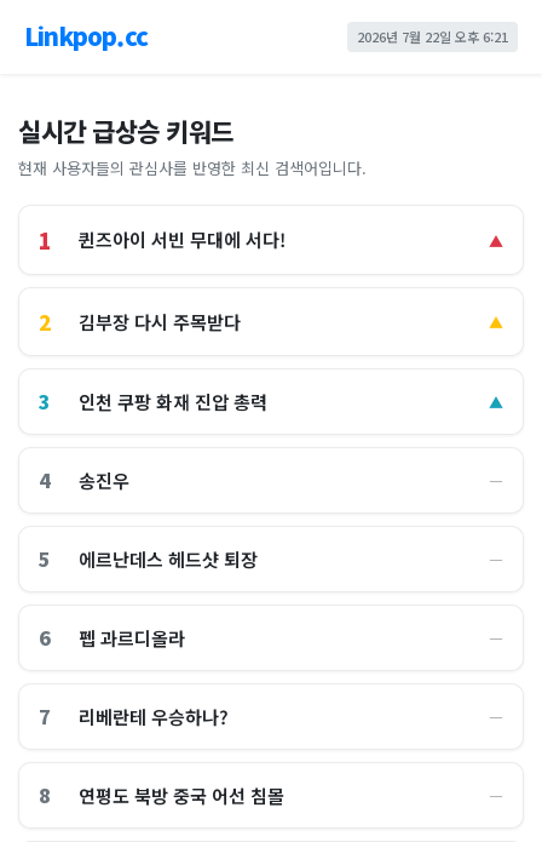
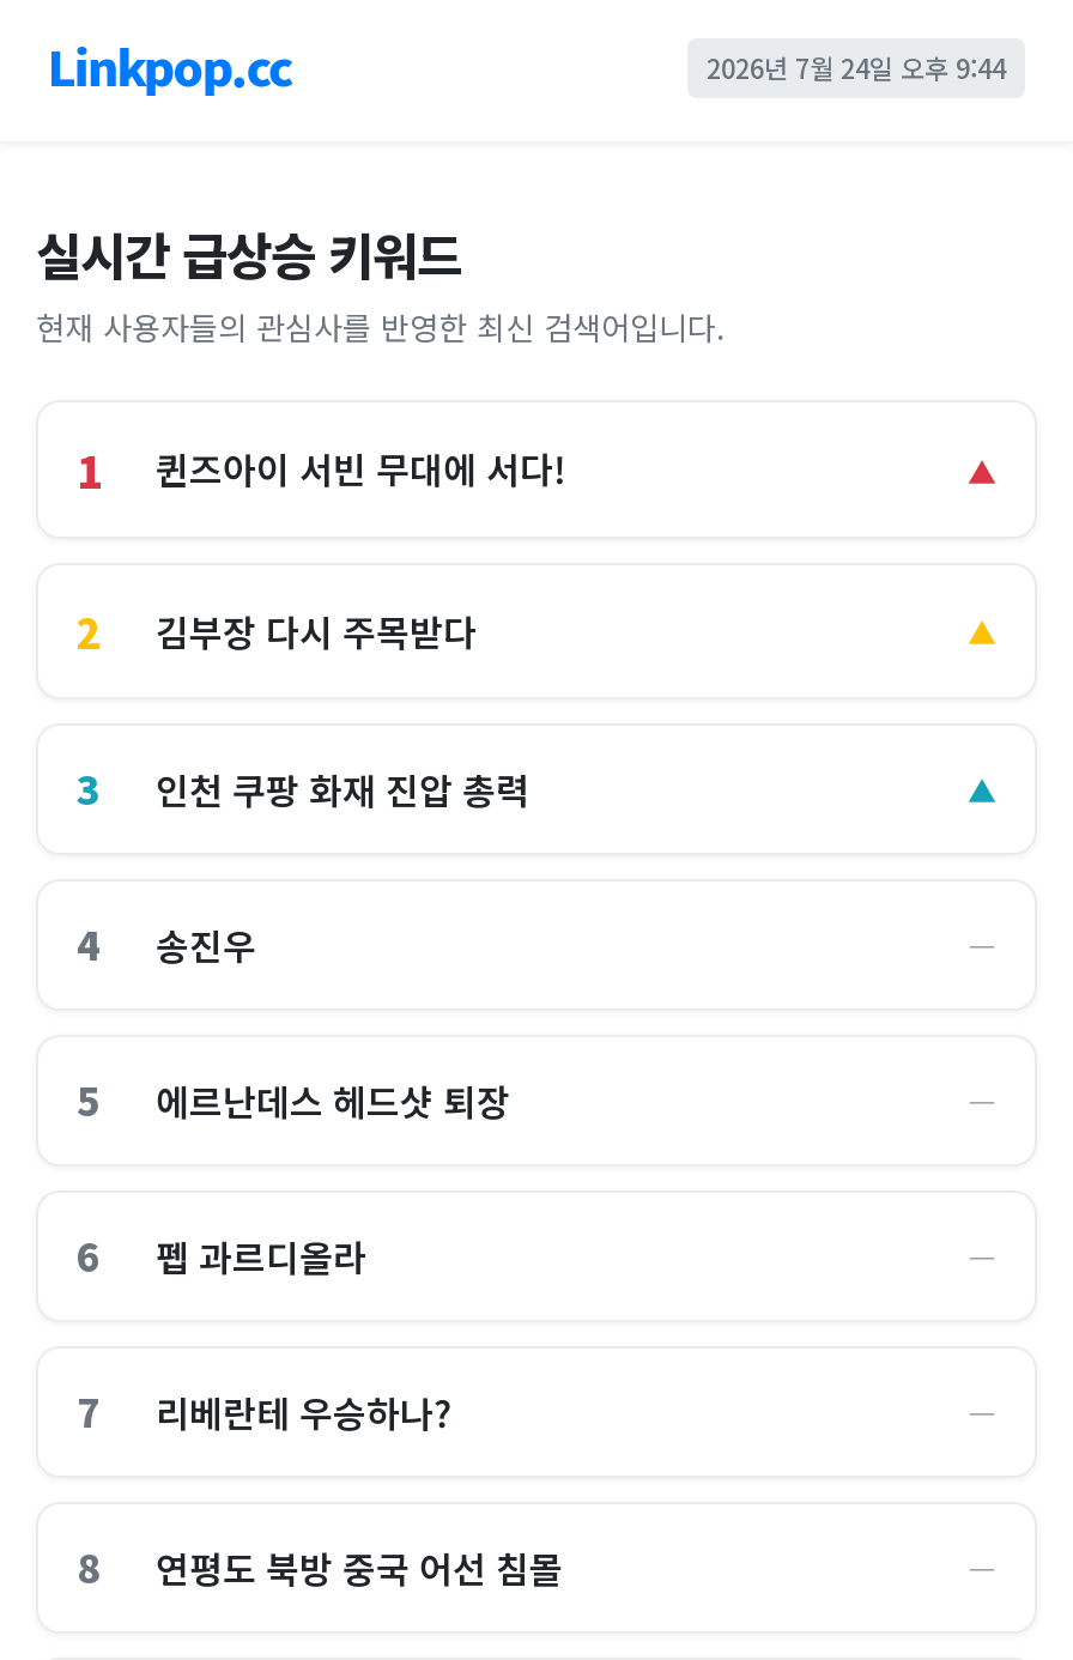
- 2026년 7월 22일 오후 6:21
+ 2026년 7월 24일 오후 9:44
